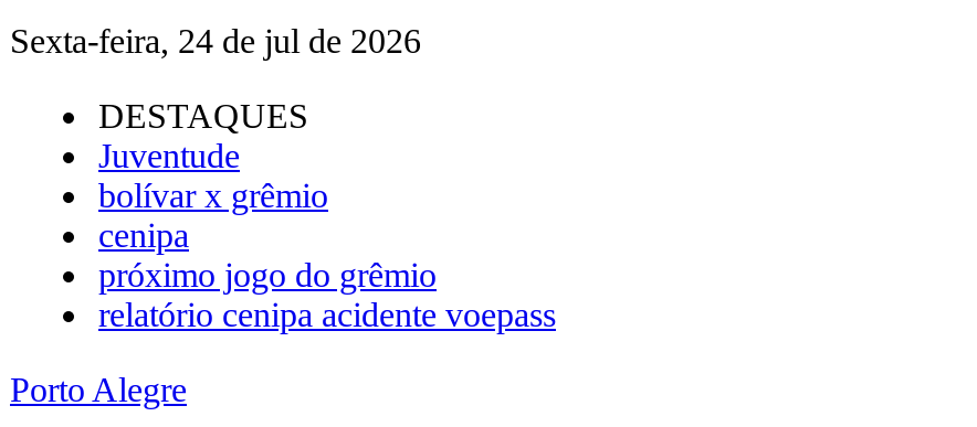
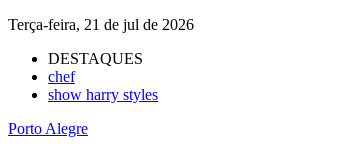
- Sexta-feira, 24 de jul de 2026
+ Terça-feira, 21 de jul de 2026

- Juventude
- bolívar x grêmio
- cenipa
- próximo jogo do grêmio
- relatório cenipa acidente voepass
+ chef
+ show harry styles
